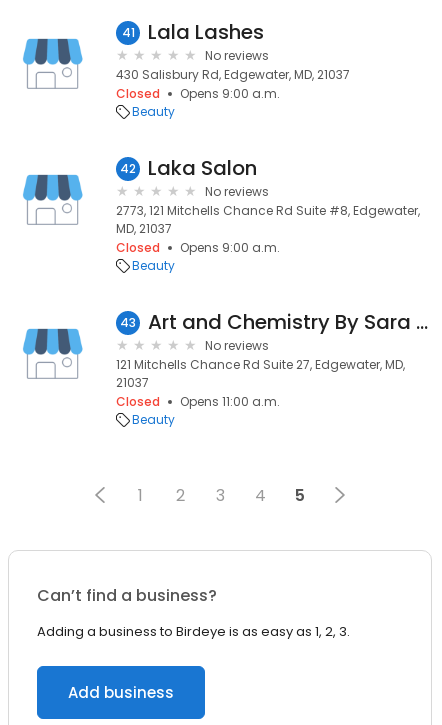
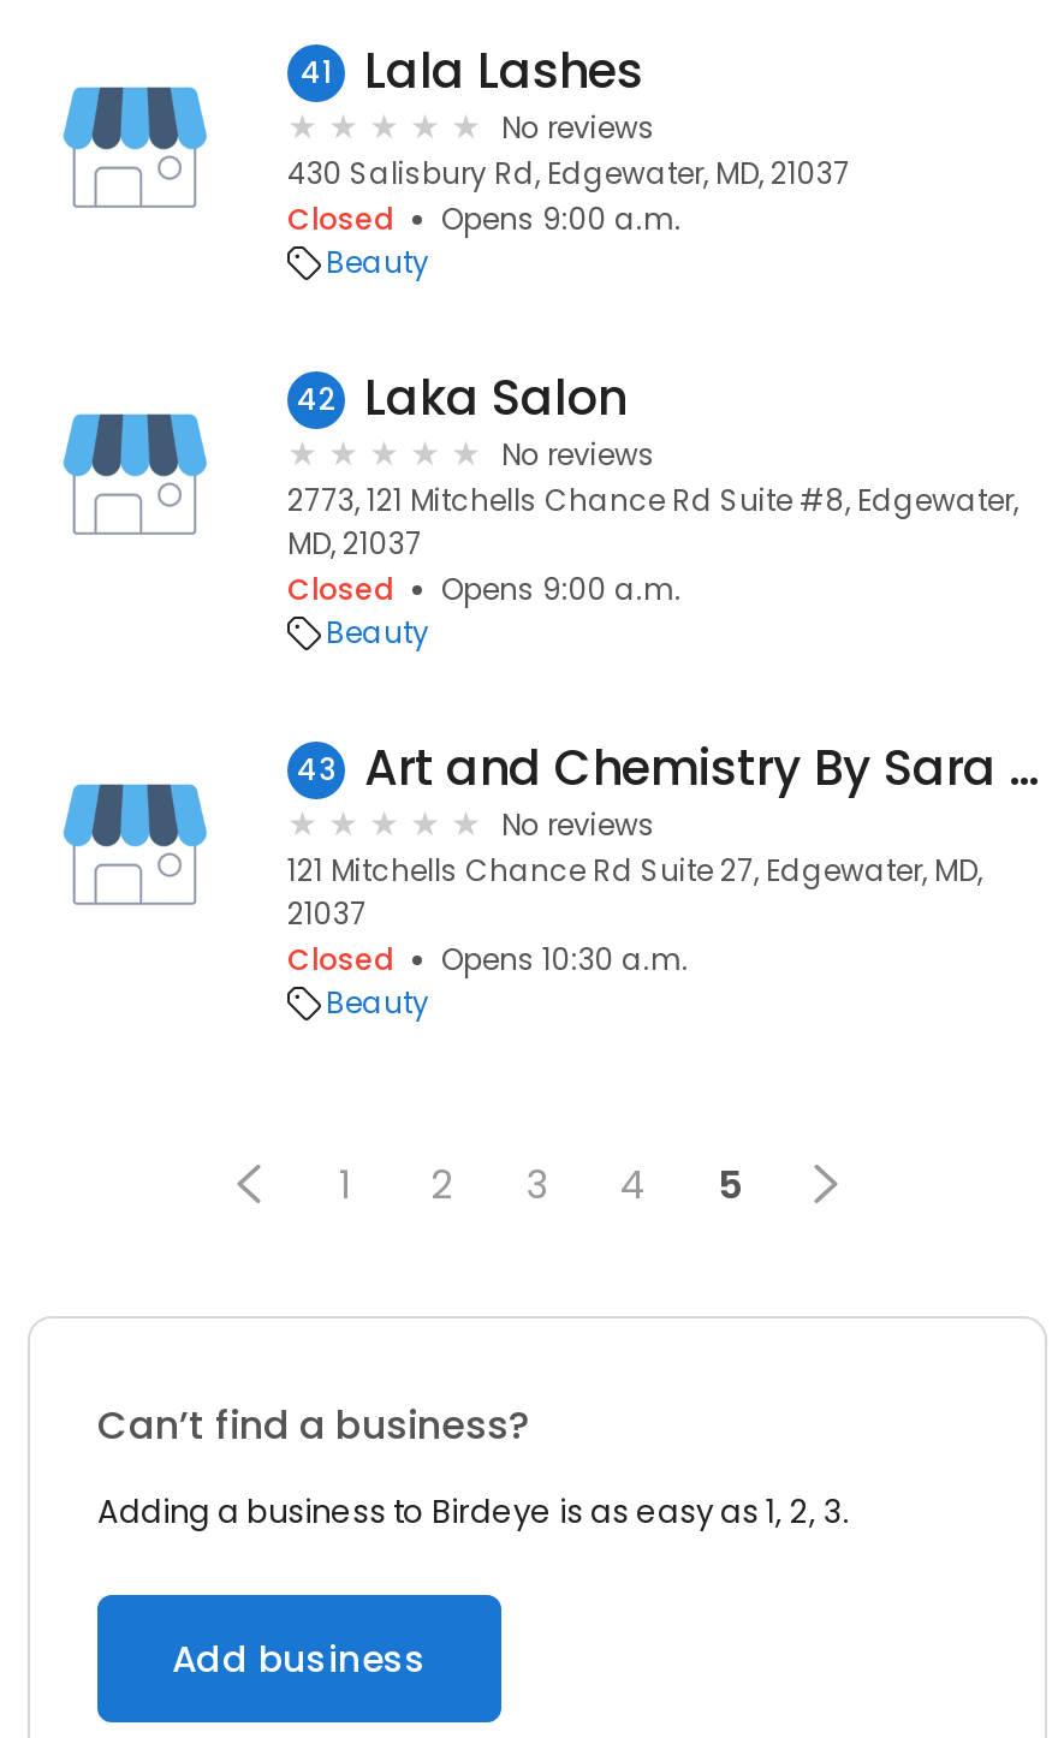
- Closed Opens 11:00 a.m.
+ Closed Opens 10:30 a.m.
